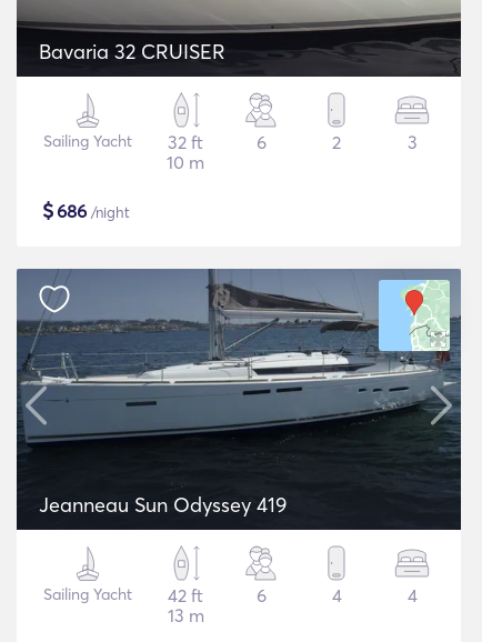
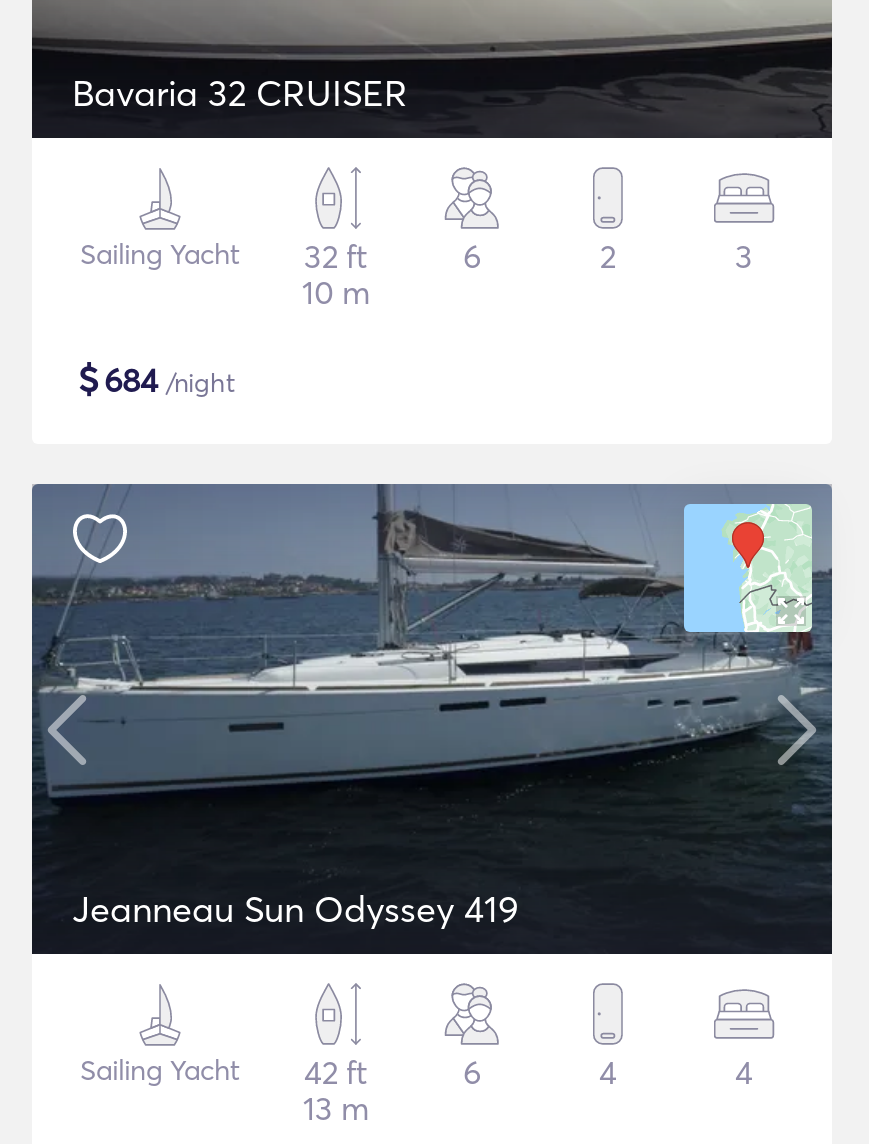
- $686 /night
+ $684 /night
